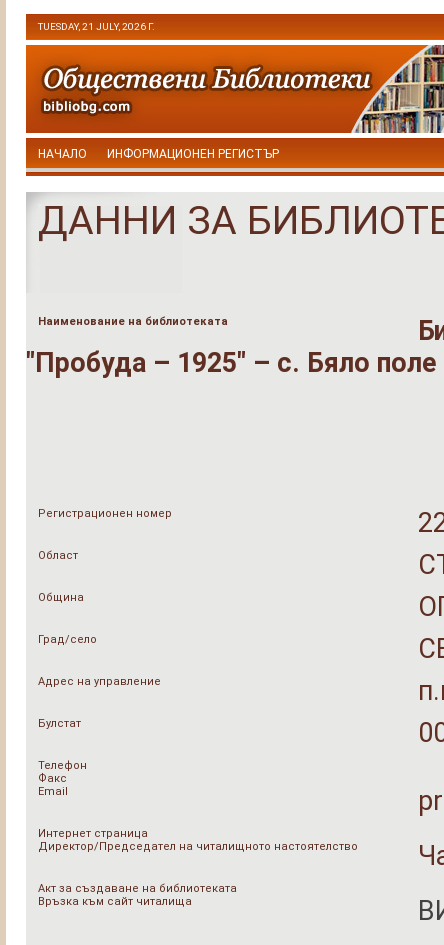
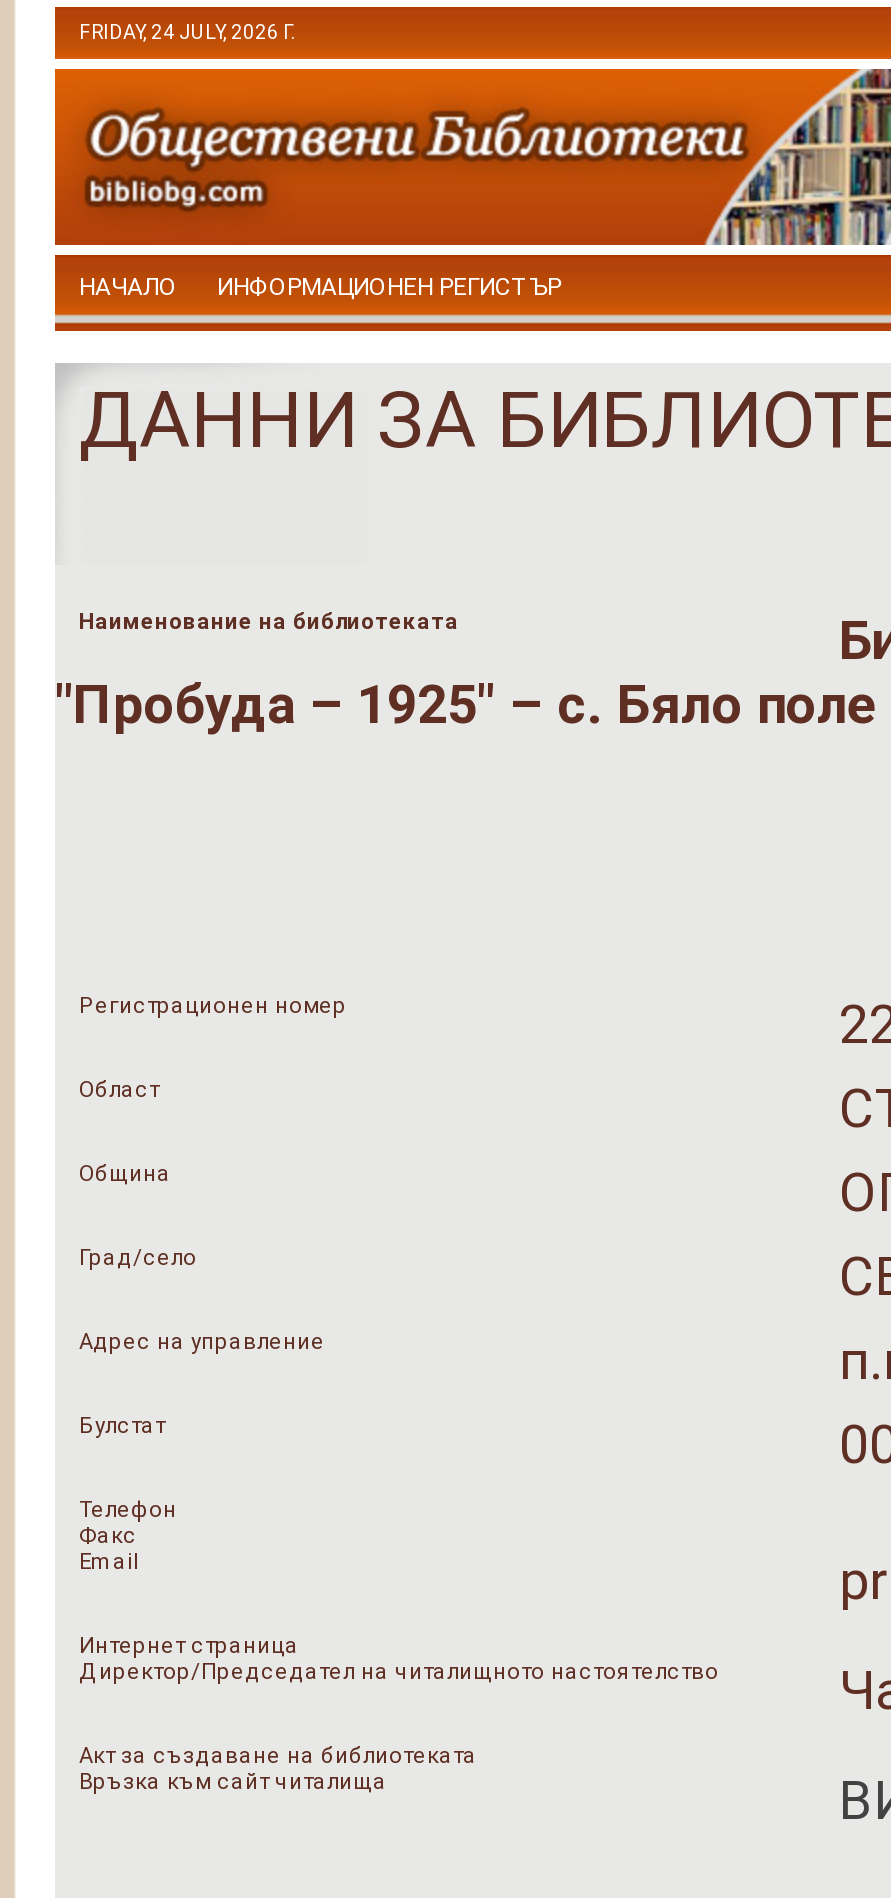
- TUESDAY, 21 JULY, 2026 Г.
+ FRIDAY, 24 JULY, 2026 Г.
